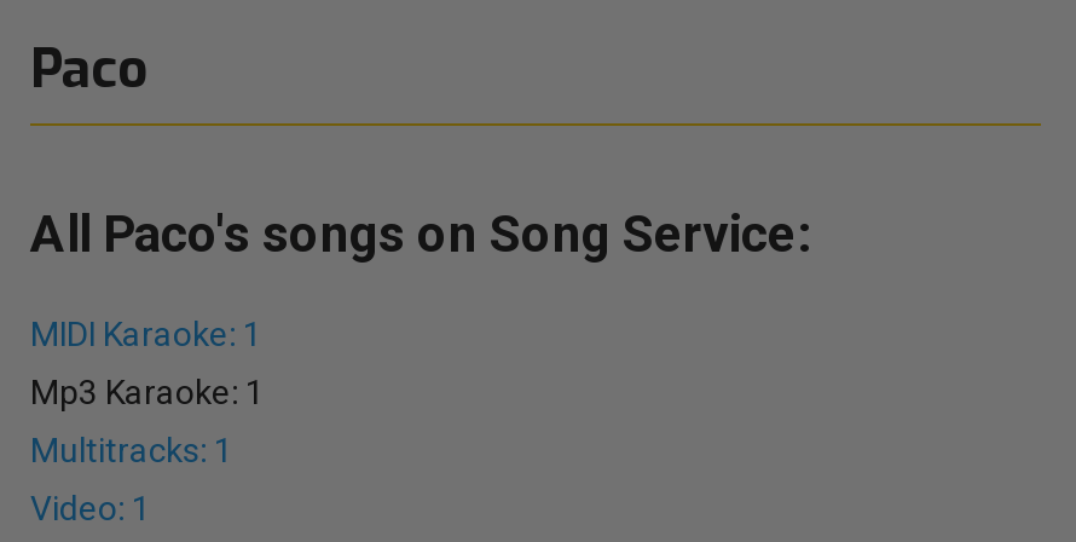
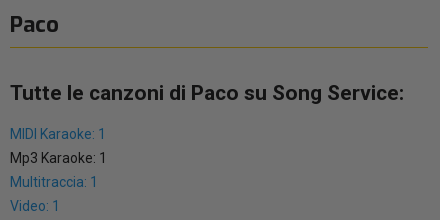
- All Paco's songs on Song Service:
+ Tutte le canzoni di Paco su Song Service:

- Multitracks: 1
+ Multitraccia: 1
